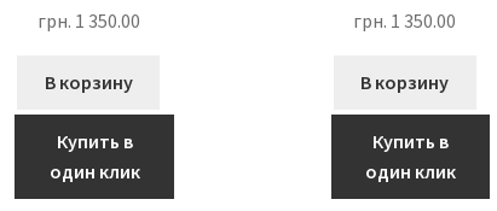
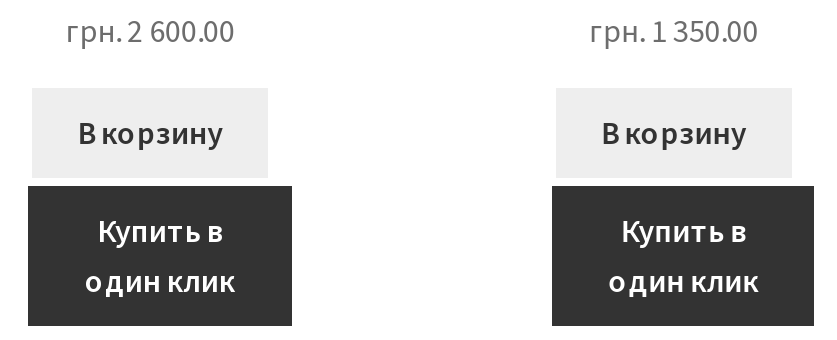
- грн. 1 350.00
+ грн. 2 600.00
